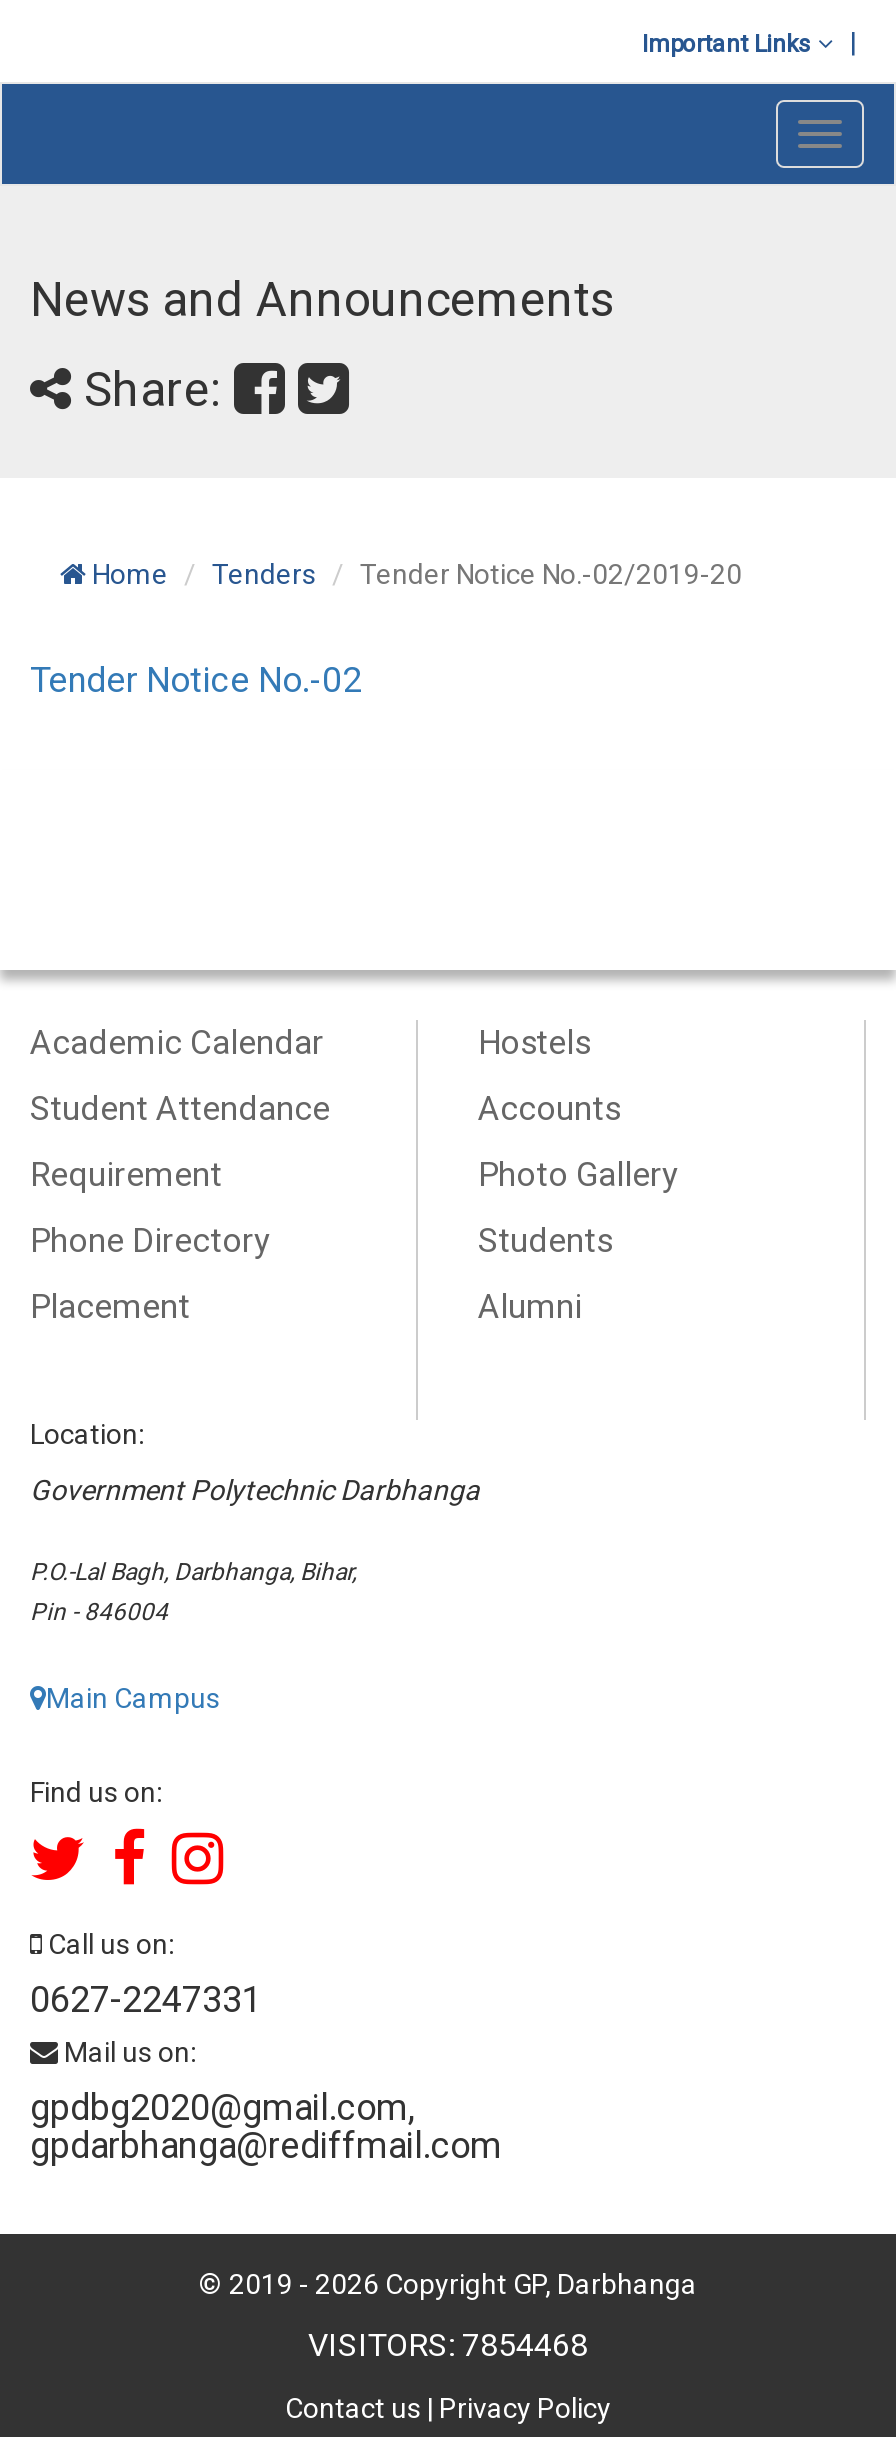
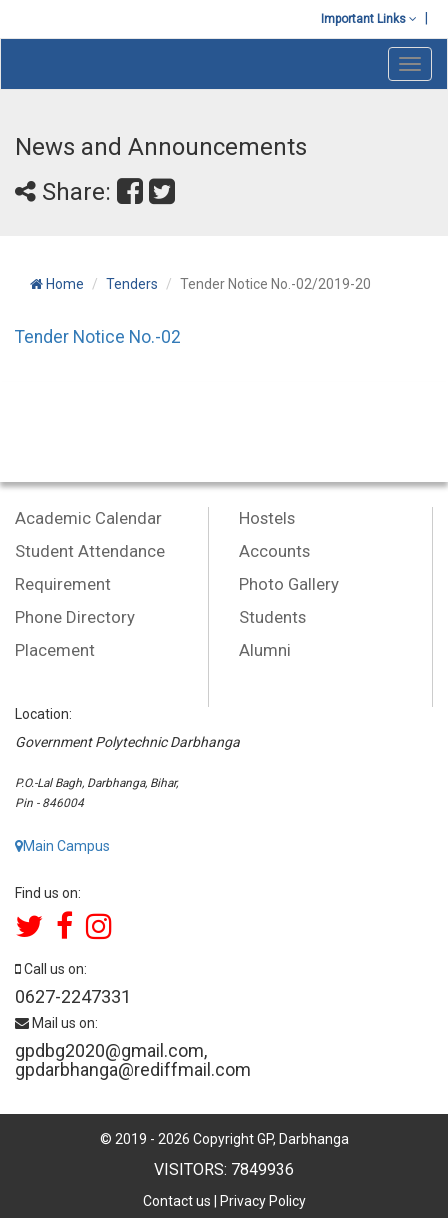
- VISITORS: 7854468
+ VISITORS: 7849936
